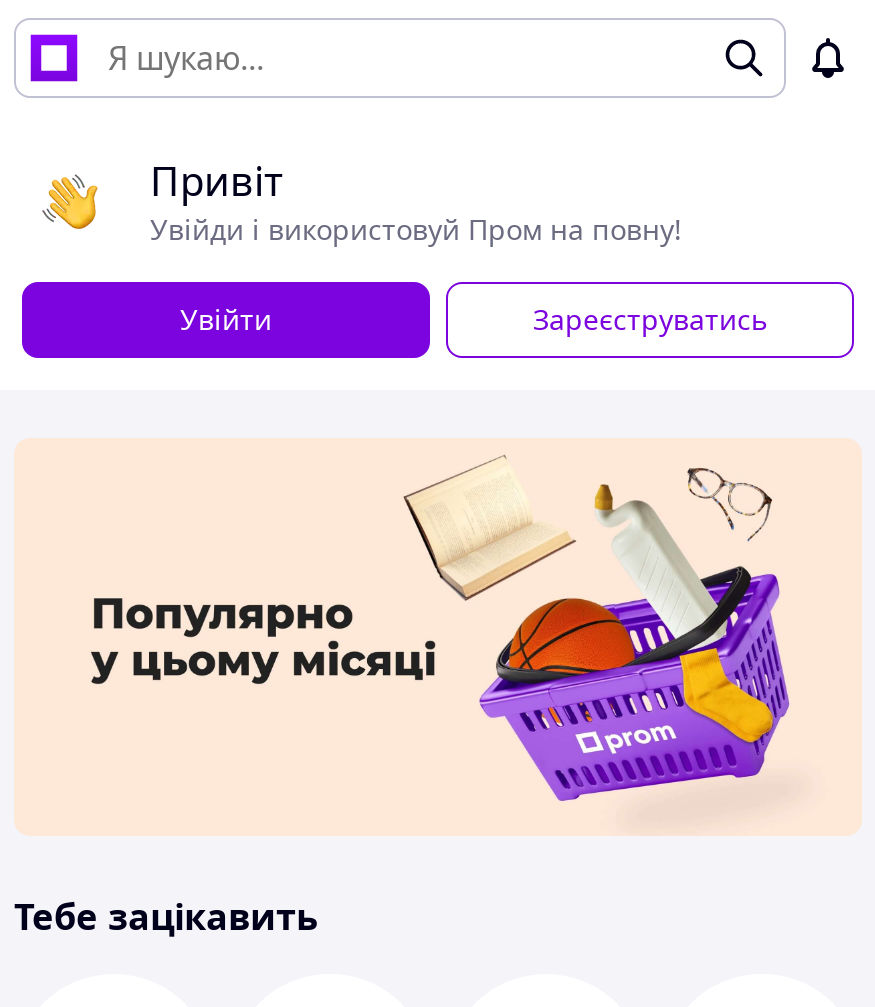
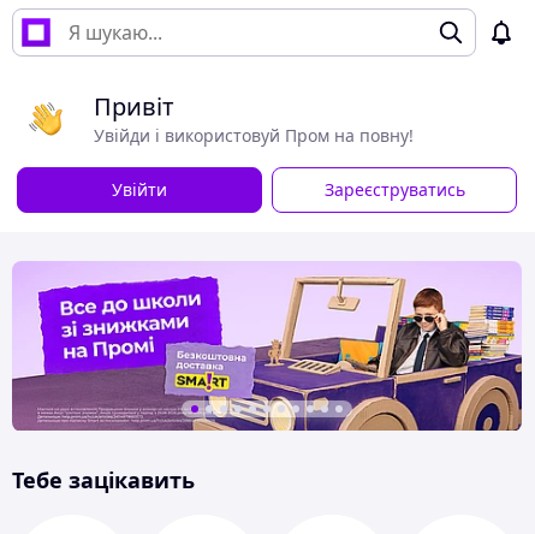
- [image]
+ [image]
